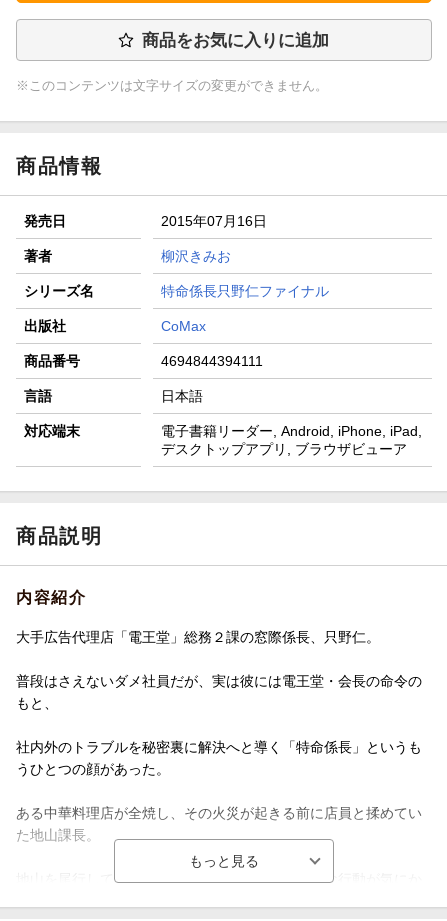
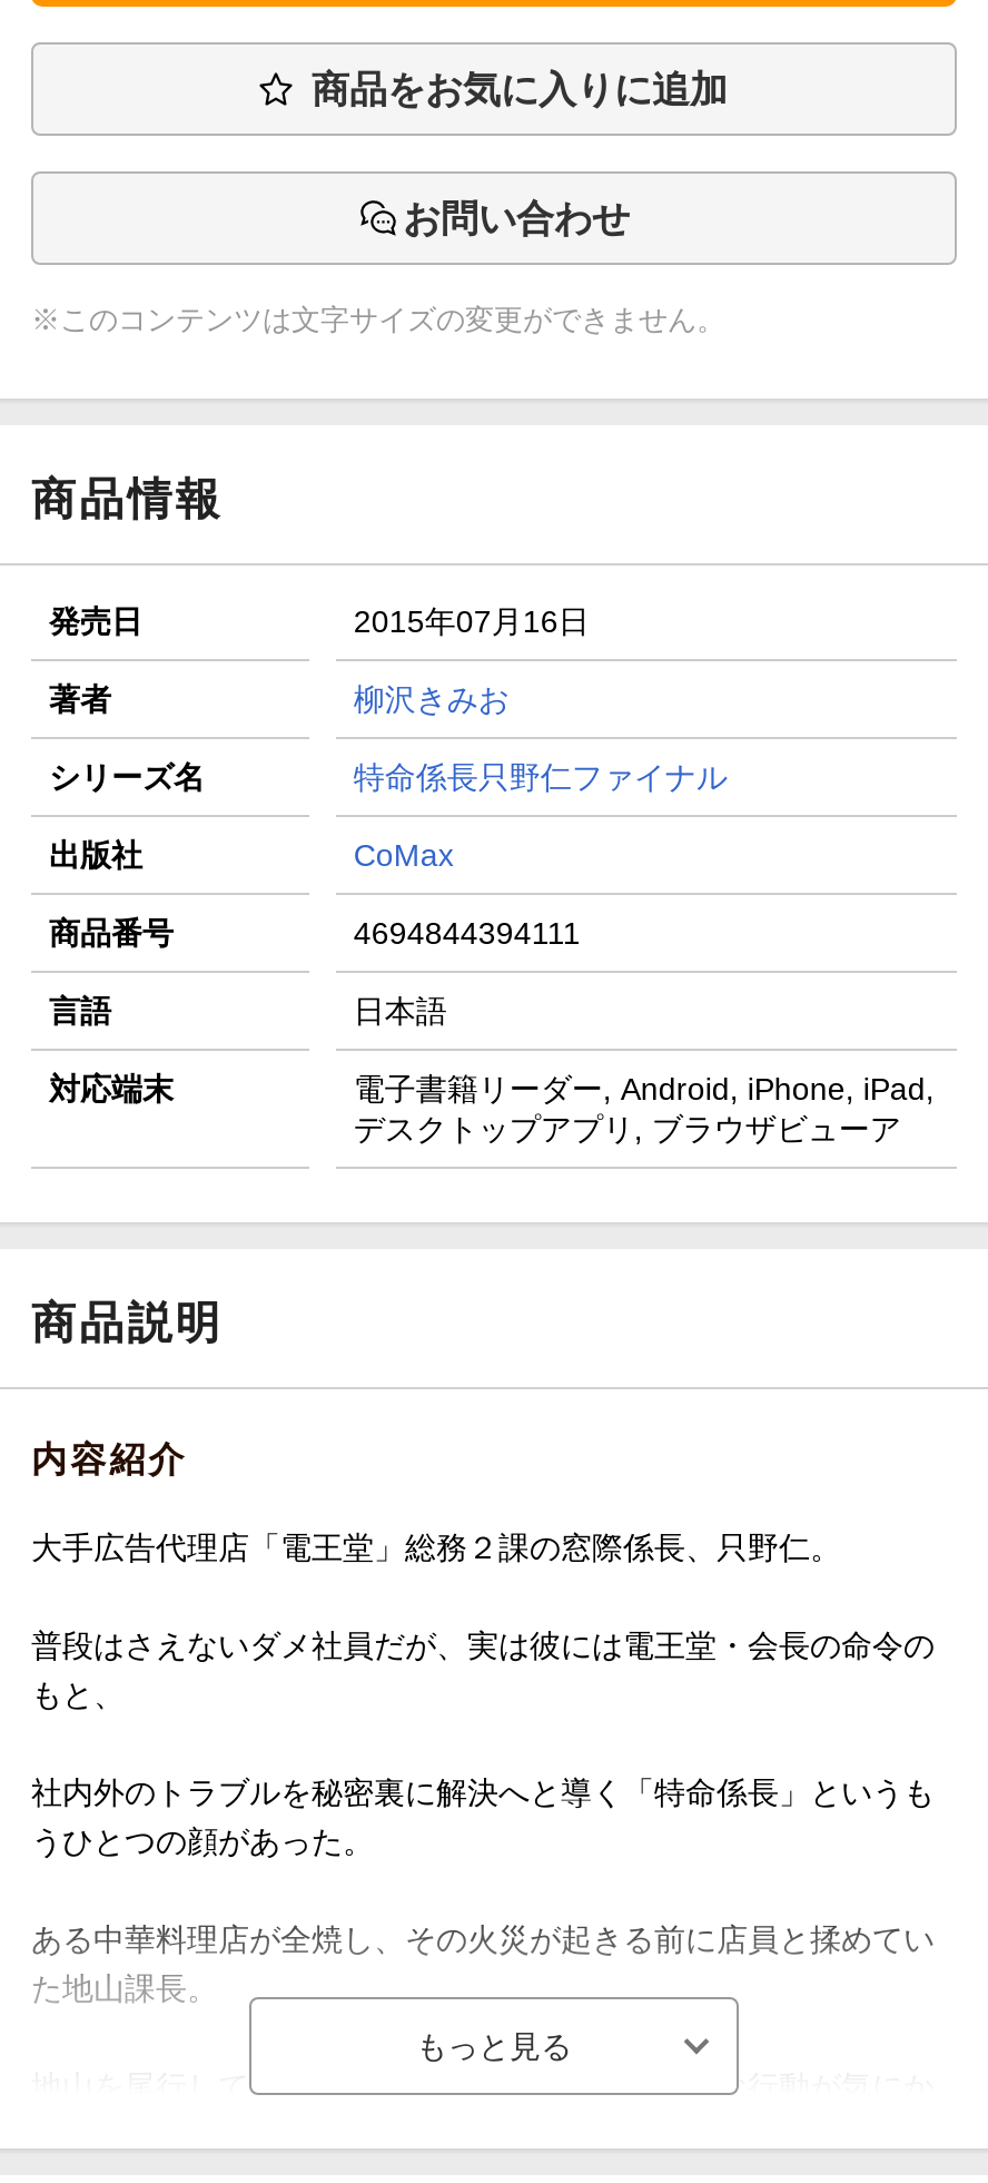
+ お問い合わせ
